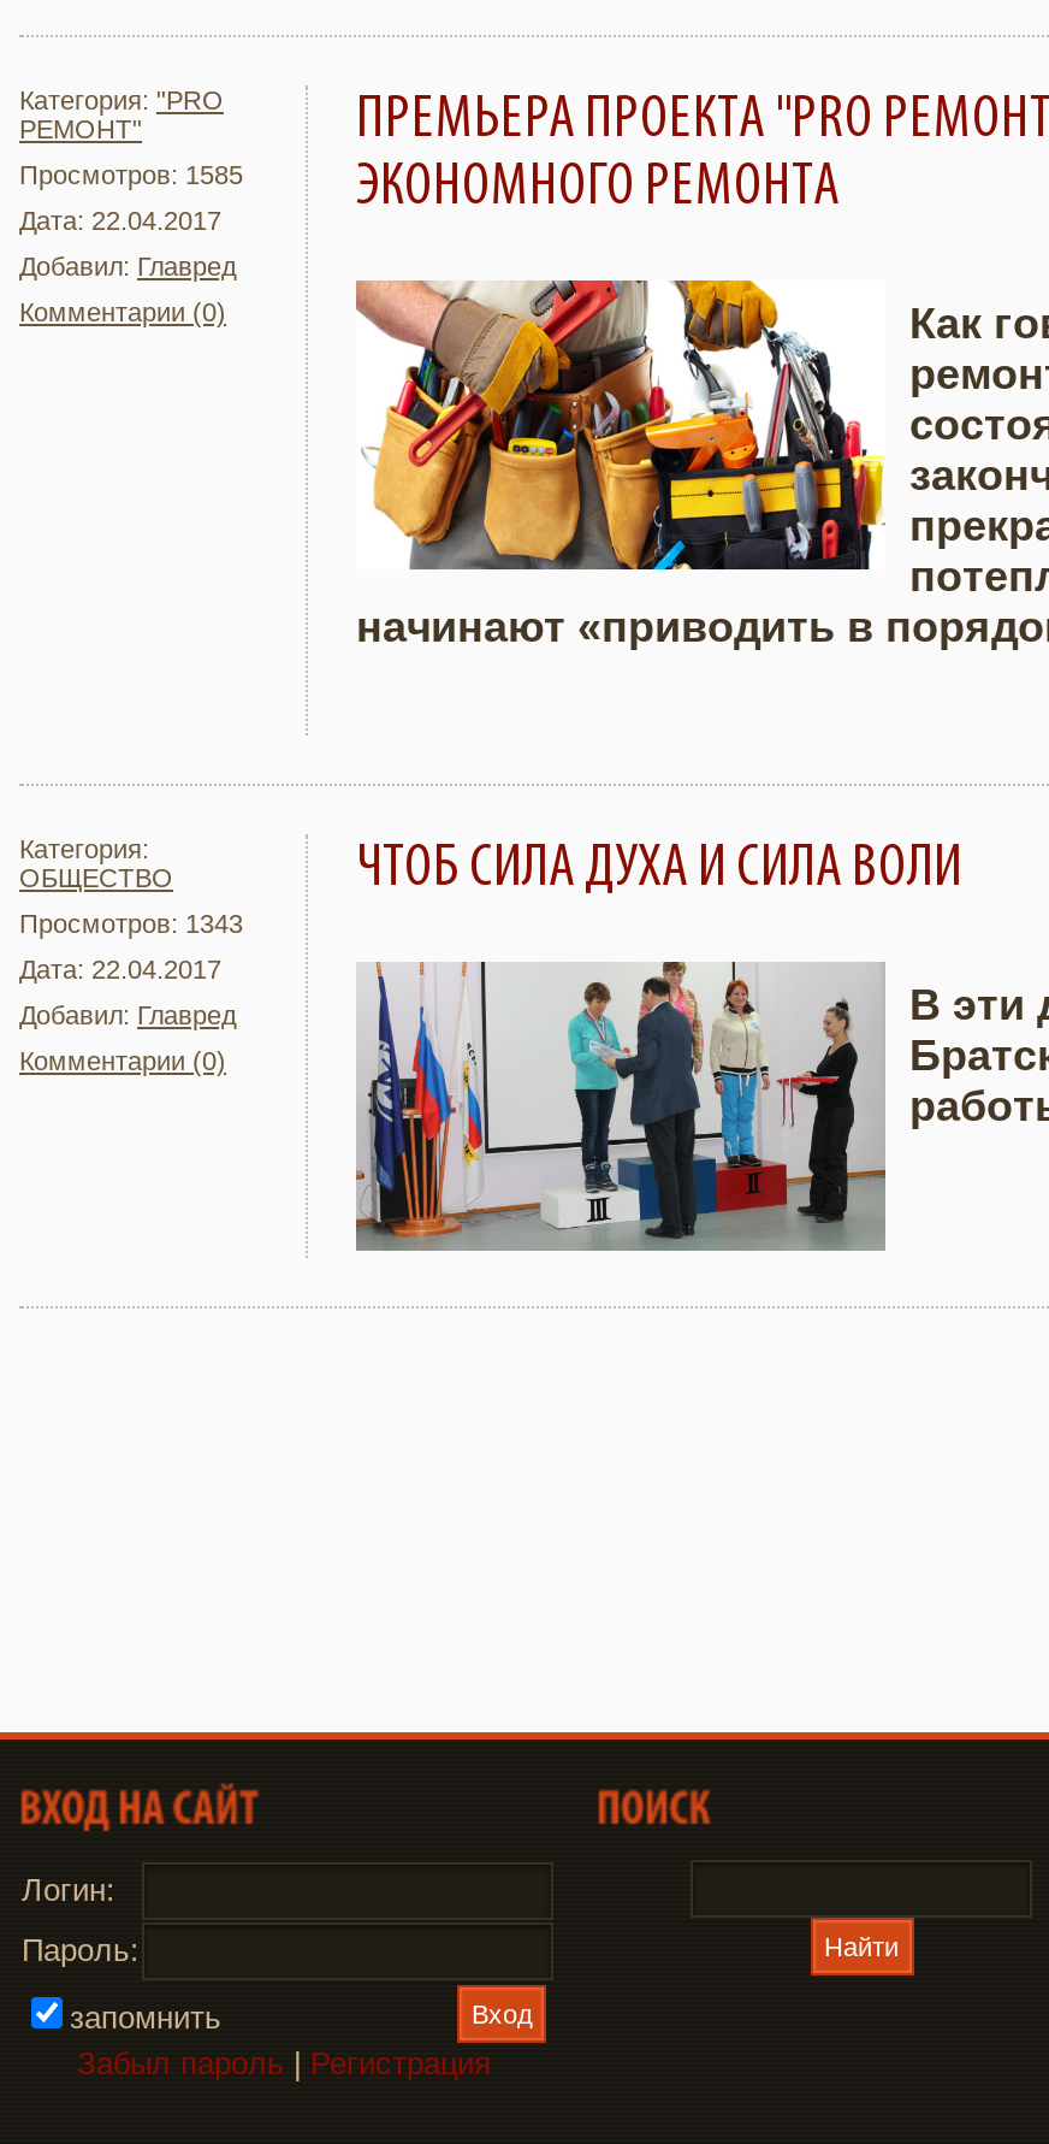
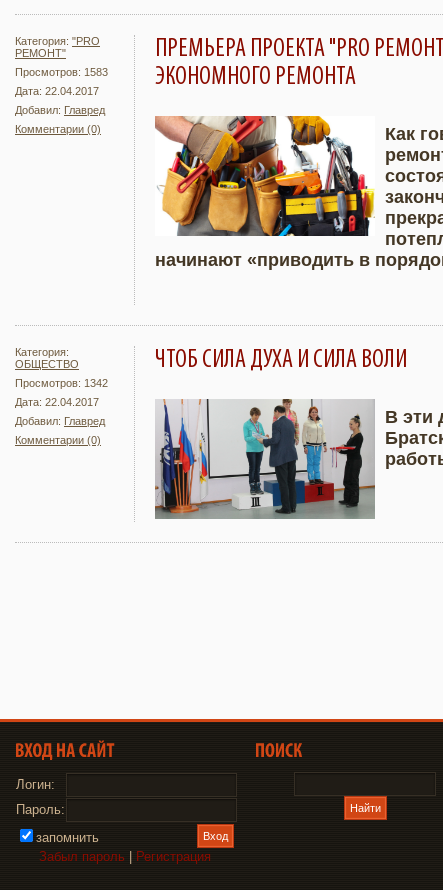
- Просмотров: 1585
+ Просмотров: 1583

- Просмотров: 1343
+ Просмотров: 1342
